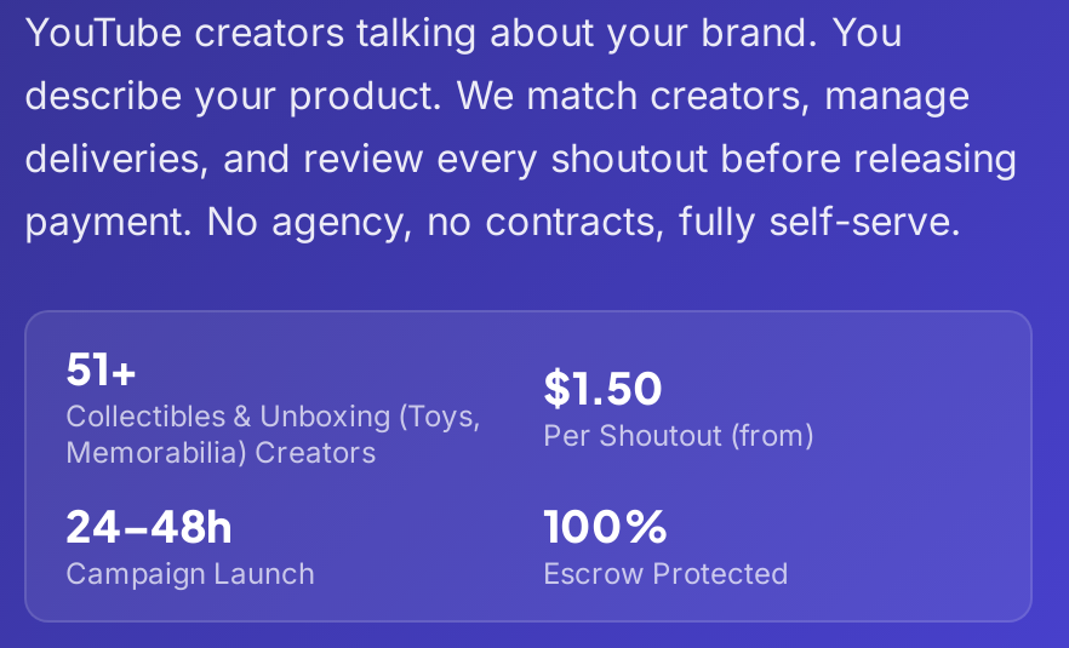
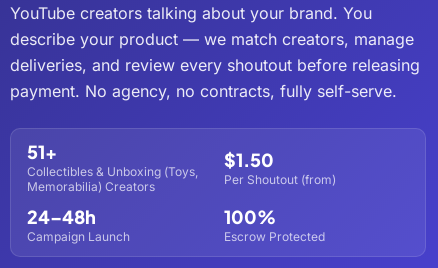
- describe your product. We match creators, manage
+ describe your product — we match creators, manage
